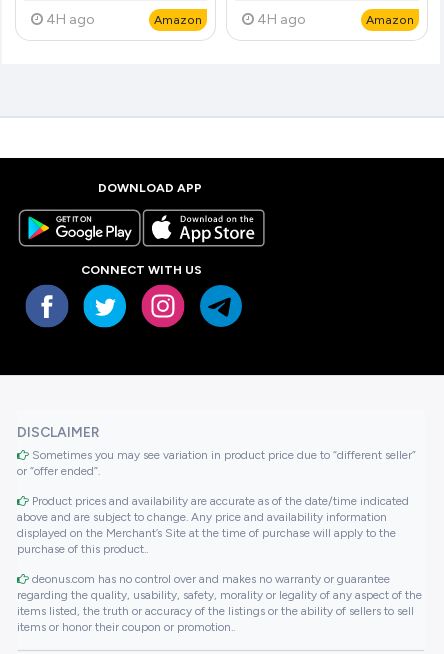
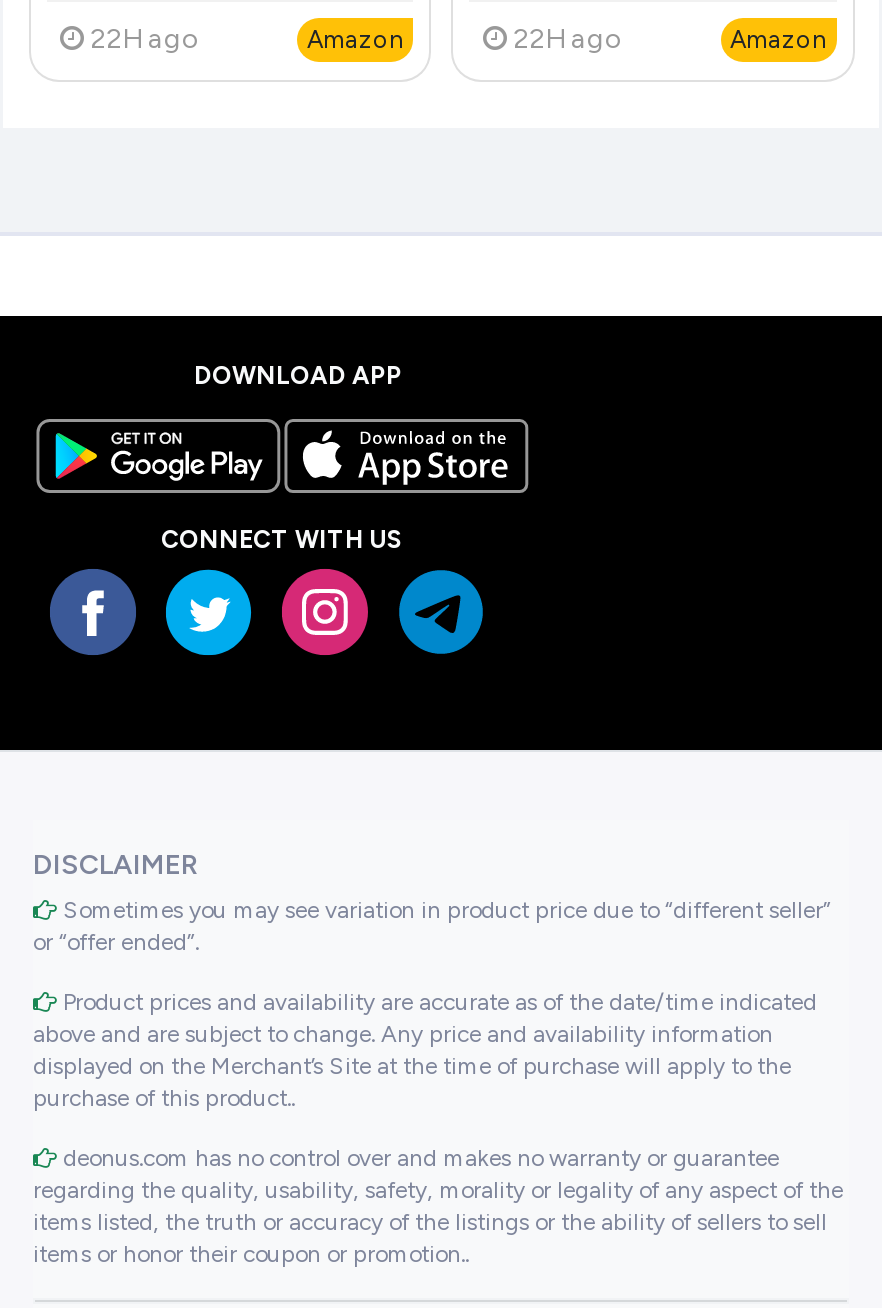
- 4H ago
+ 22H ago

- 4H ago
+ 22H ago
